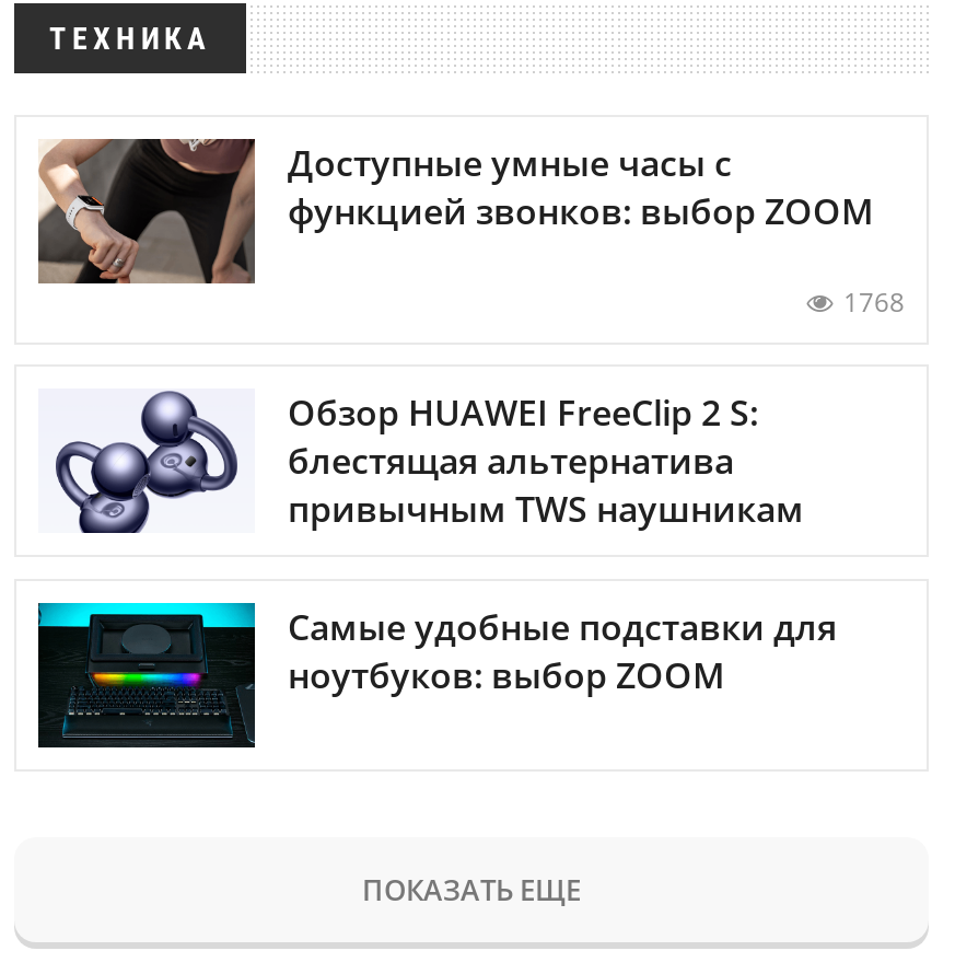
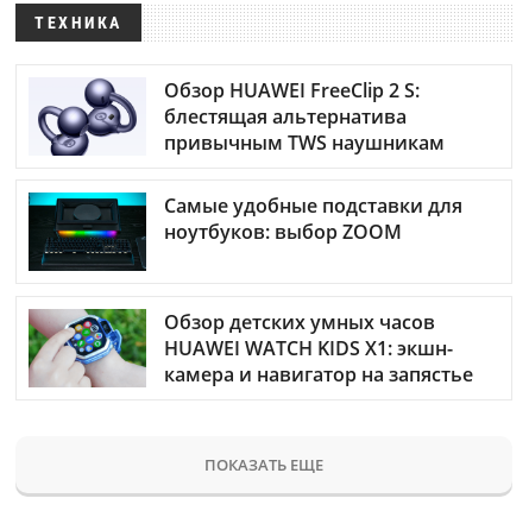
- [image]
- Доступные умные часы с
- функцией звонков: выбор ZOOM
- 1768

moved up: [image] | Обзор HUAWEI FreeClip 2 S: | блестящая альтернатива | привычным TWS наушникам | Самые удобные подставки для | ноутбуков: выбор ZOOM

+ [image]
+ Обзор детских умных часов
+ HUAWEI WATCH KIDS X1: экшн-
+ камера и навигатор на запястье
